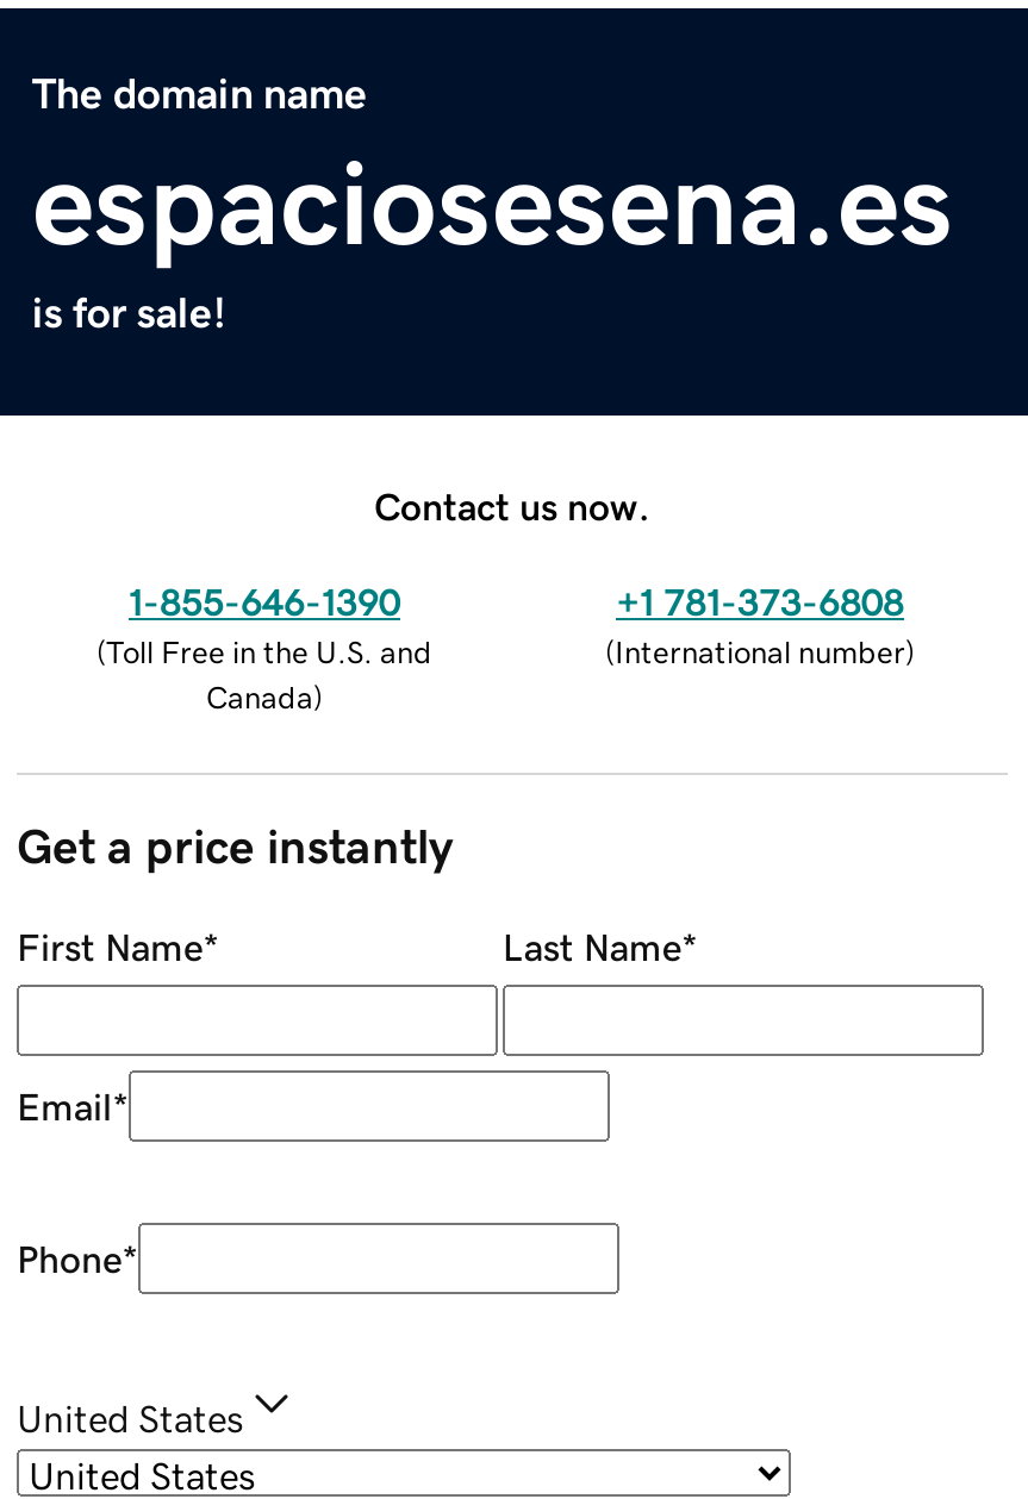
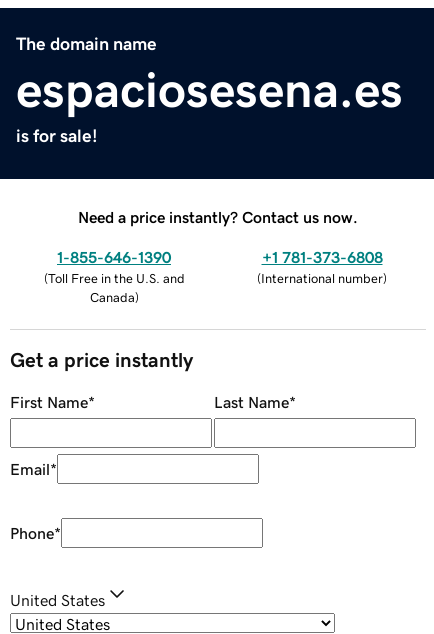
- Contact us now.
+ Need a price instantly? Contact us now.
